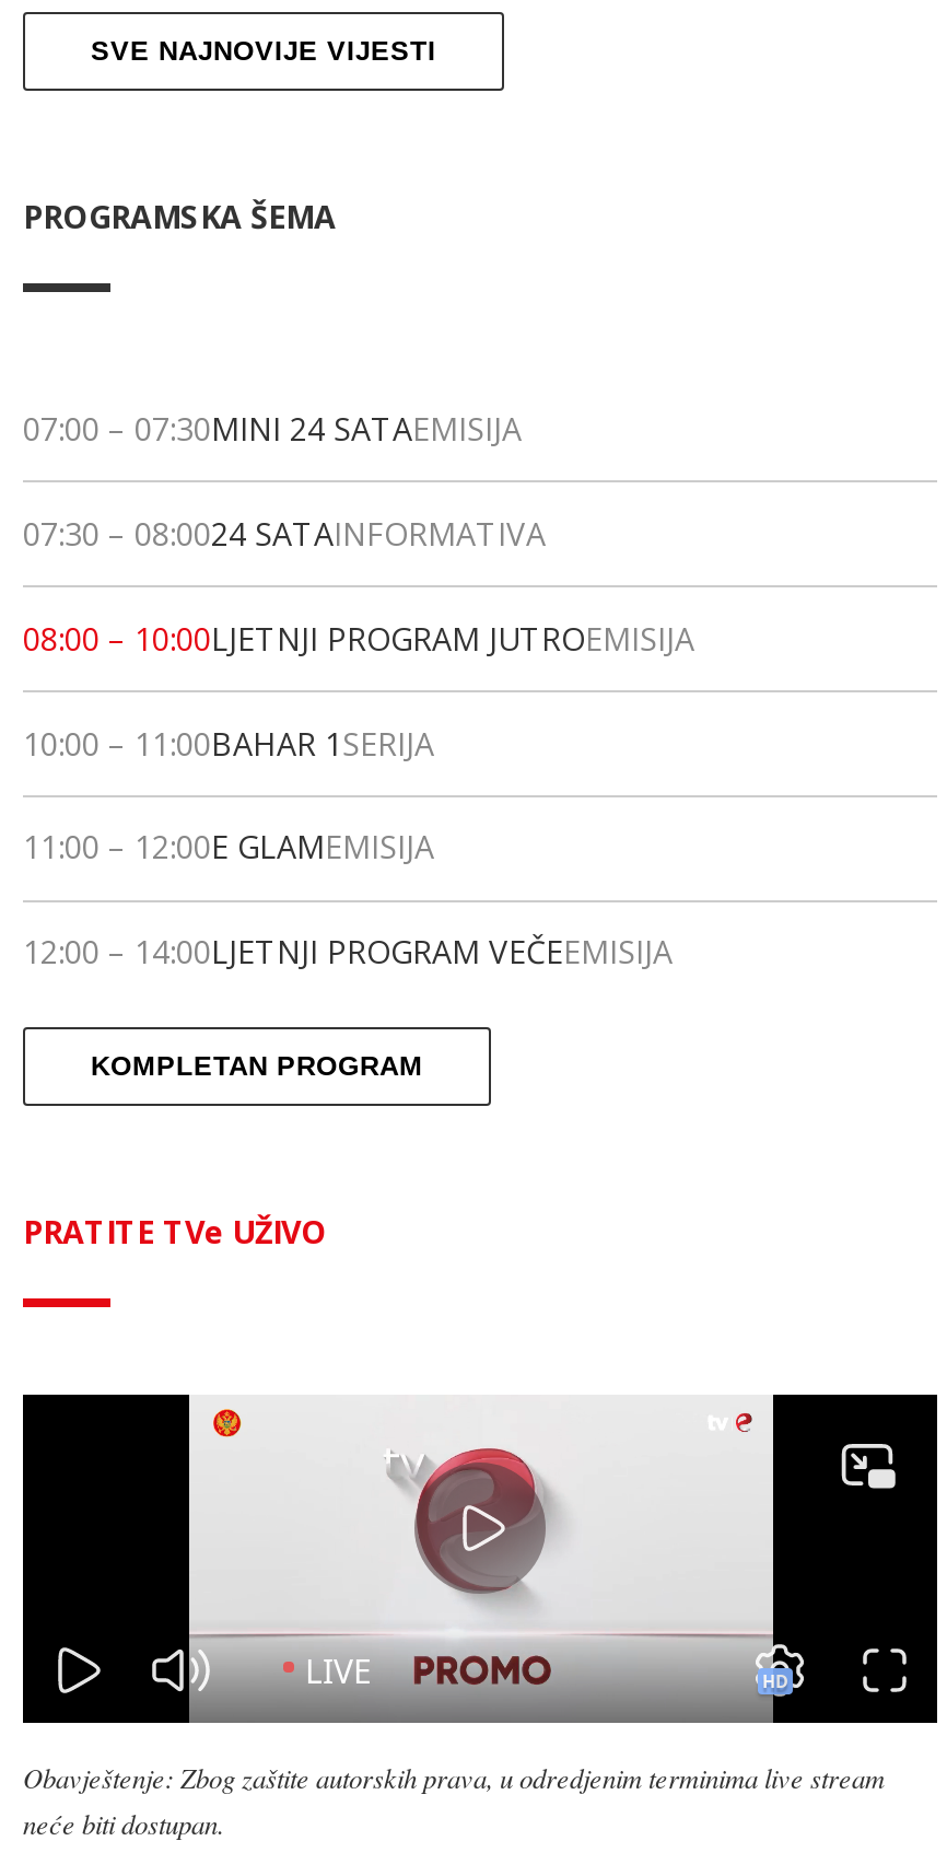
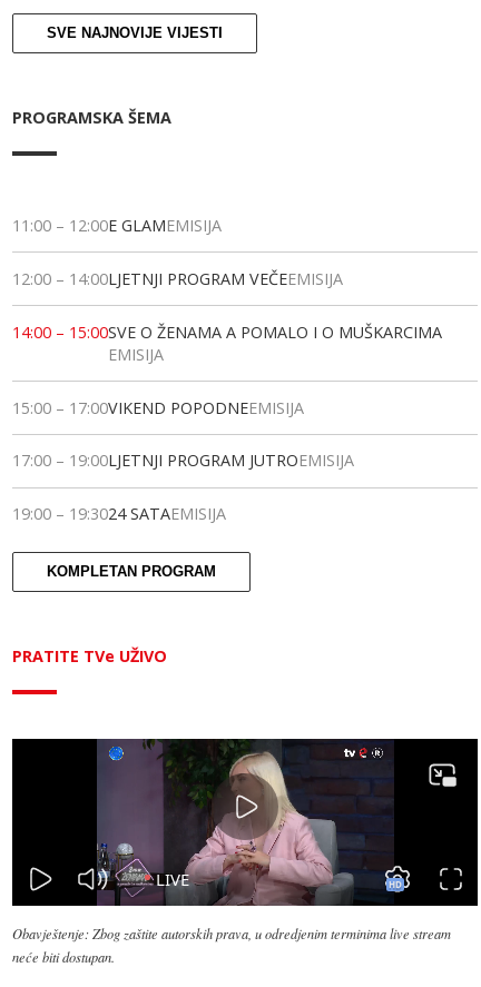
- 07:00 – 07:30MINI 24 SATAEMISIJA
- 07:30 – 08:0024 SATAINFORMATIVA
- 08:00 – 10:00LJETNJI PROGRAM JUTROEMISIJA
- 10:00 – 11:00BAHAR 1 SERIJA

moved up: 11:00 – 12:00E GLAMEMISIJA | 12:00 – 14:00LJETNJI PROGRAM VEČEEMISIJA

+ 14:00 – 15:00SVE O ŽENAMA A POMALO I O MUŠKARCIMA
+ EMISIJA
+ 15:00 – 17:00VIKEND POPODNEEMISIJA
+ 17:00 – 19:00LJETNJI PROGRAM JUTROEMISIJA
+ 19:00 – 19:3024 SATAEMISIJA

- [image]
+ [image]
